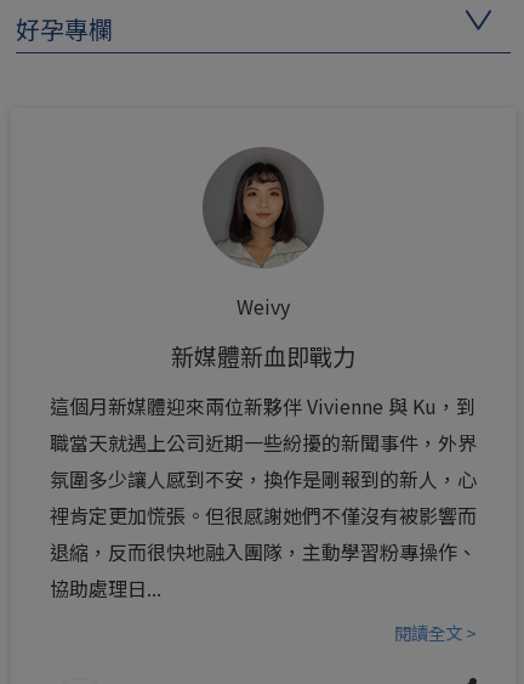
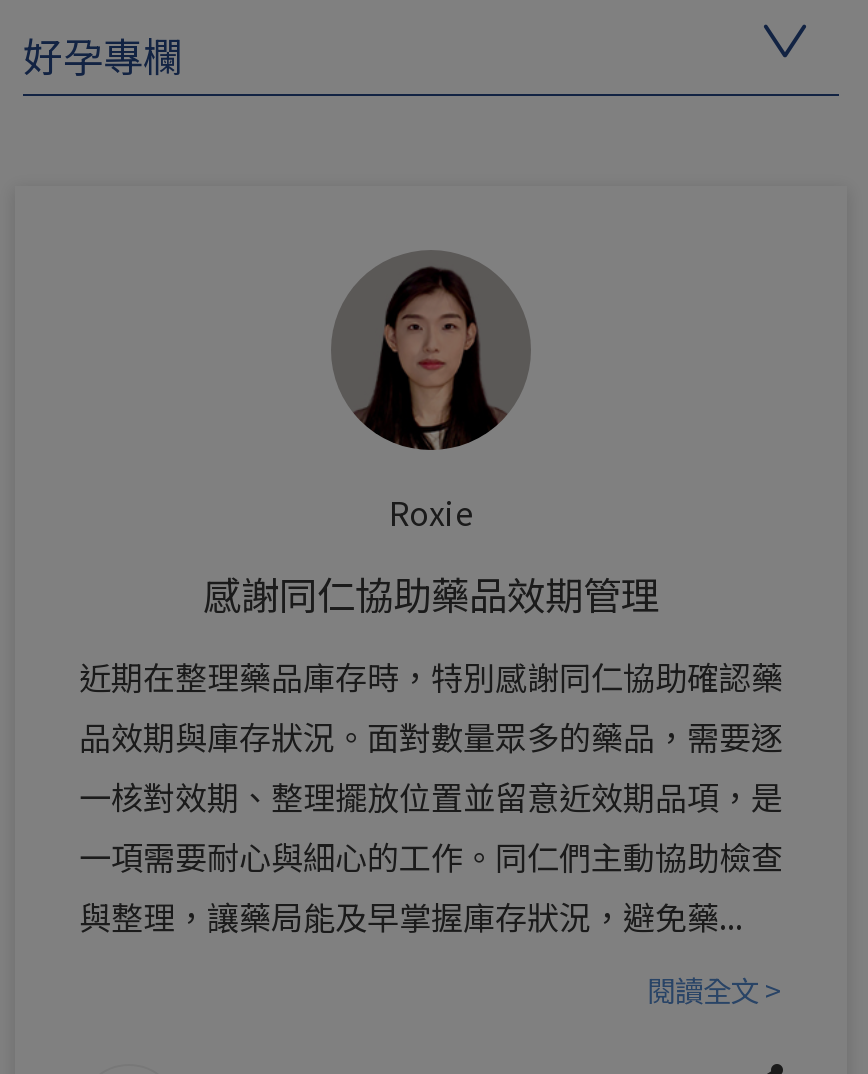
- [image]
- Weivy
+ [image]
+ Roxie

- 新媒體新血即戰力
+ 感謝同仁協助藥品效期管理

- 這個月新媒體迎來兩位新夥伴 Vivienne 與 Ku，到
- 職當天就遇上公司近期一些紛擾的新聞事件，外界
- 氛圍多少讓人感到不安，換作是剛報到的新人，心
- 裡肯定更加慌張。但很感謝她們不僅沒有被影響而
- 退縮，反而很快地融入團隊，主動學習粉專操作、
- 協助處理日...
+ 近期在整理藥品庫存時，特別感謝同仁協助確認藥
+ 品效期與庫存狀況。面對數量眾多的藥品，需要逐
+ 一核對效期、整理擺放位置並留意近效期品項，是
+ 一項需要耐心與細心的工作。同仁們主動協助檢查
+ 與整理，讓藥局能及早掌握庫存狀況，避免藥...
